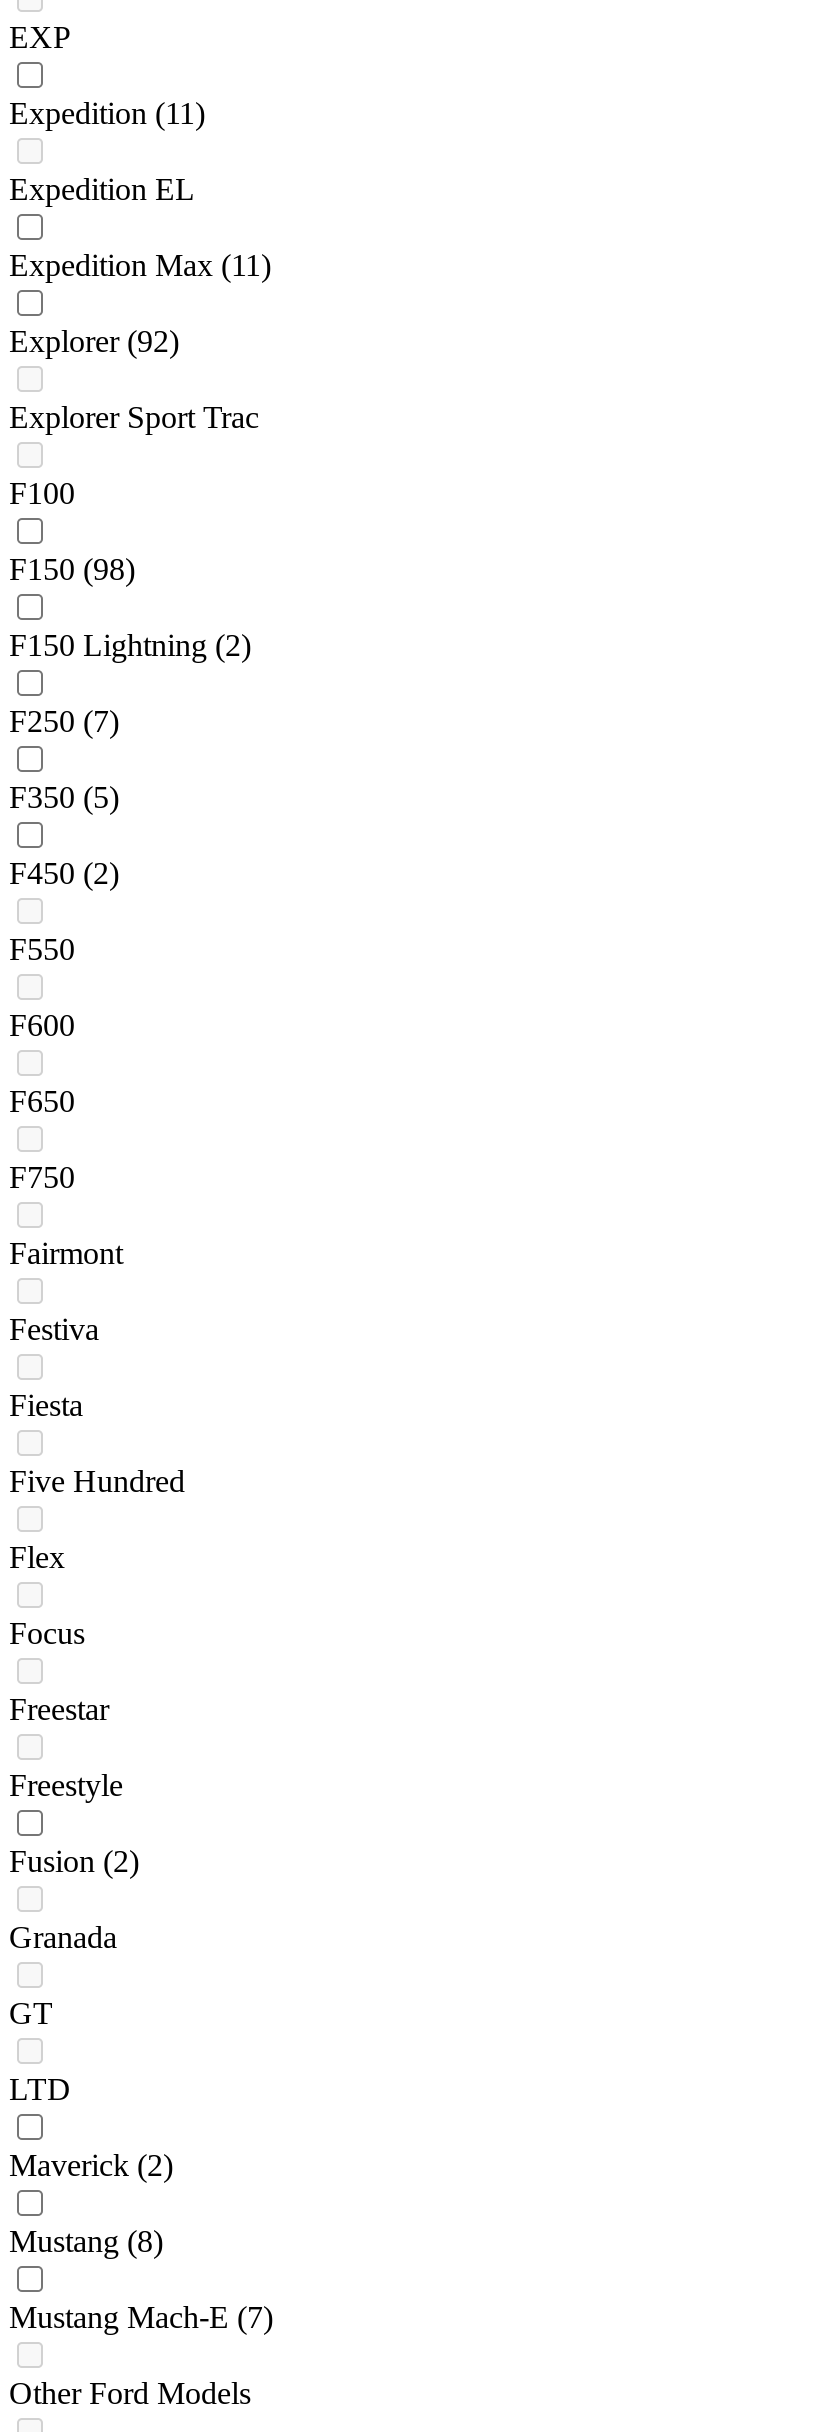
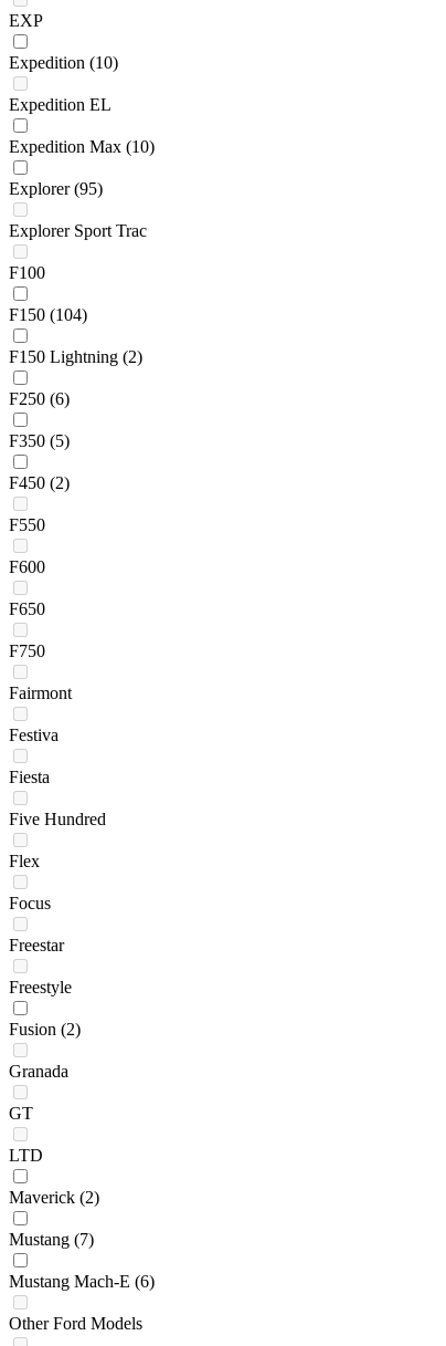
- Expedition (11)
+ Expedition (10)

- Expedition Max (11)
+ Expedition Max (10)

- Explorer (92)
+ Explorer (95)

- F150 (98)
+ F150 (104)

- F250 (7)
+ F250 (6)

- Mustang (8)
+ Mustang (7)

- Mustang Mach-E (7)
+ Mustang Mach-E (6)
